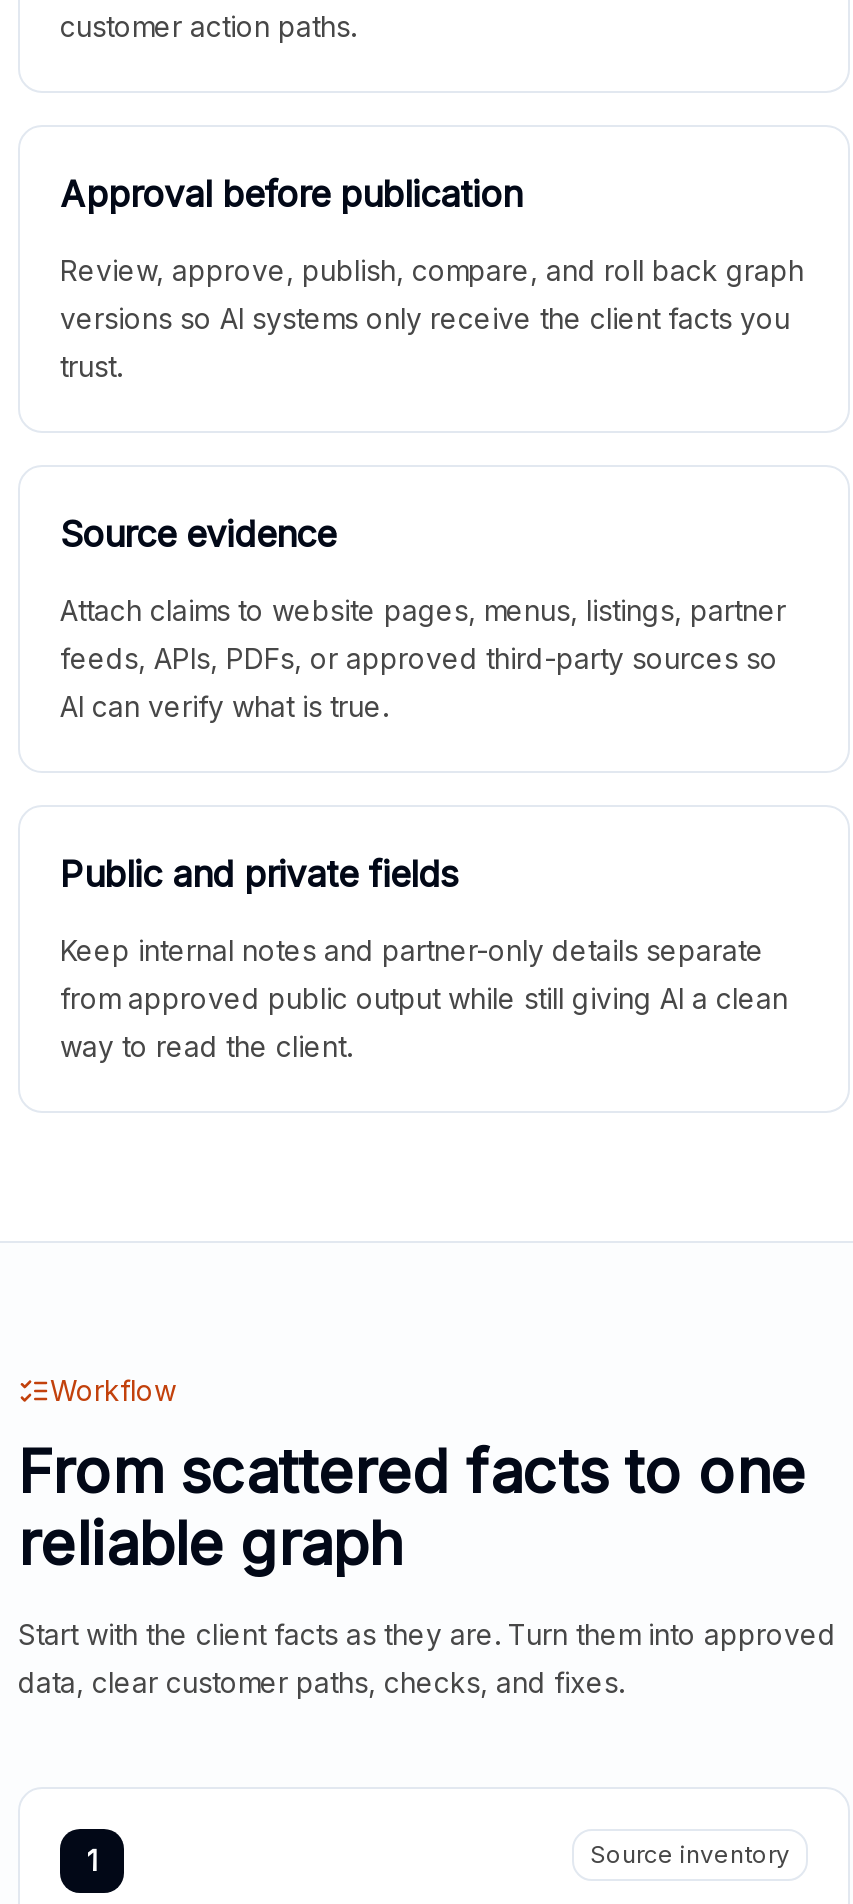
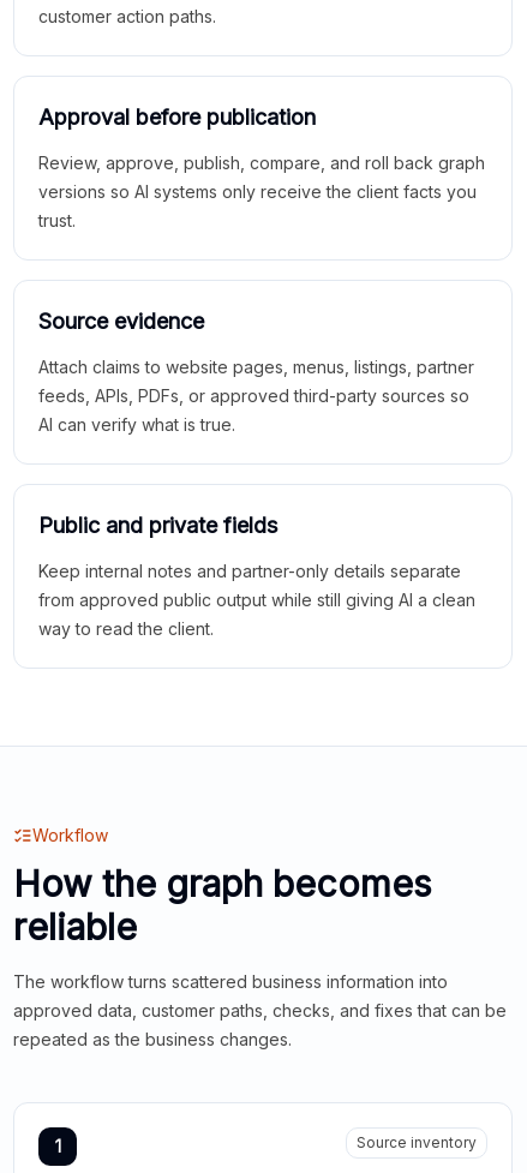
- From scattered facts to one
- reliable graph
+ How the graph becomes
+ reliable

- Start with the client facts as they are. Turn them into approved
- data, clear customer paths, checks, and fixes.
+ The workflow turns scattered business information into
+ approved data, customer paths, checks, and fixes that can be
+ repeated as the business changes.
